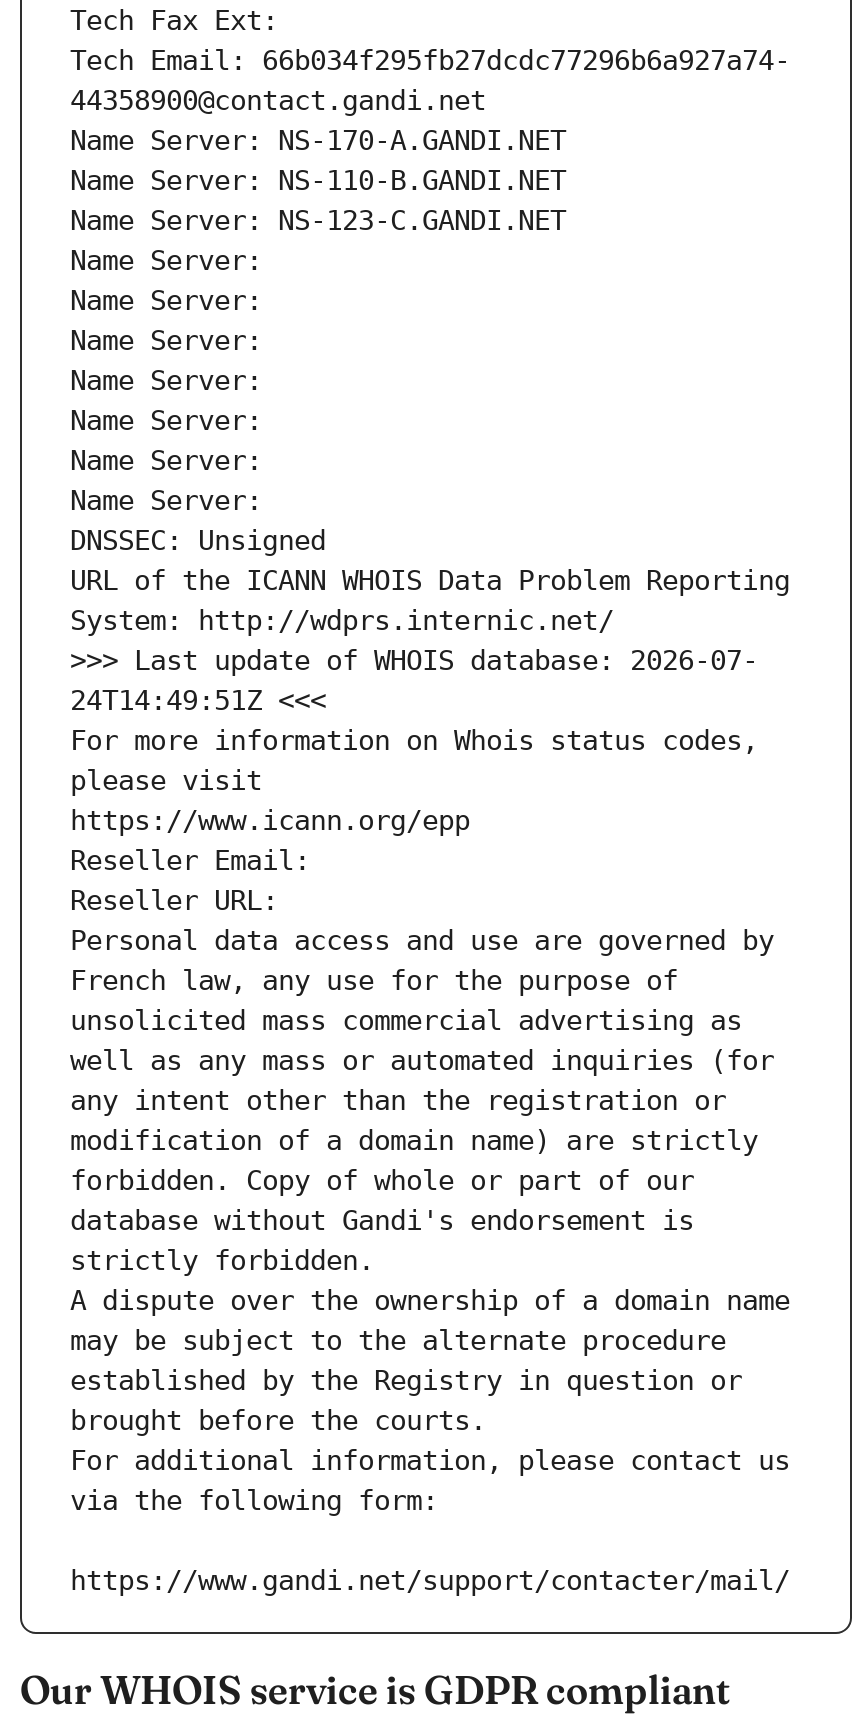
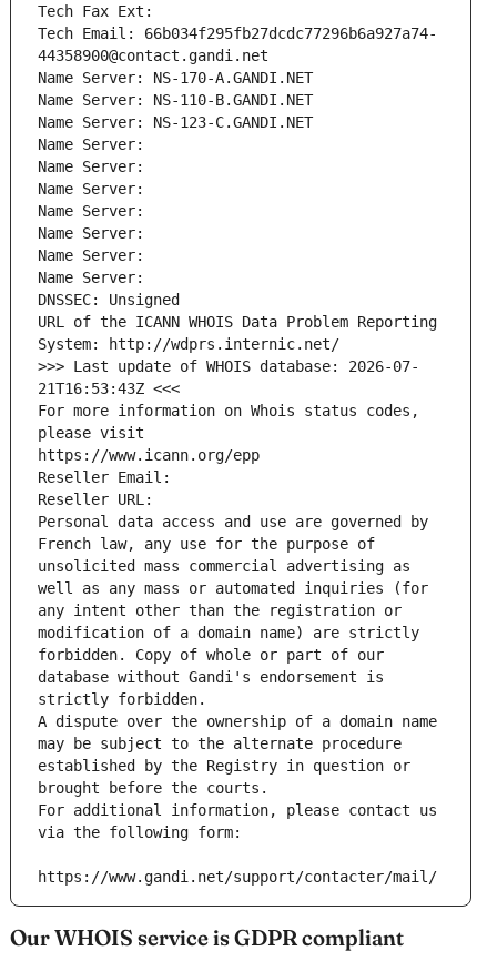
- 24T14:49:51Z <<<
+ 21T16:53:43Z <<<
